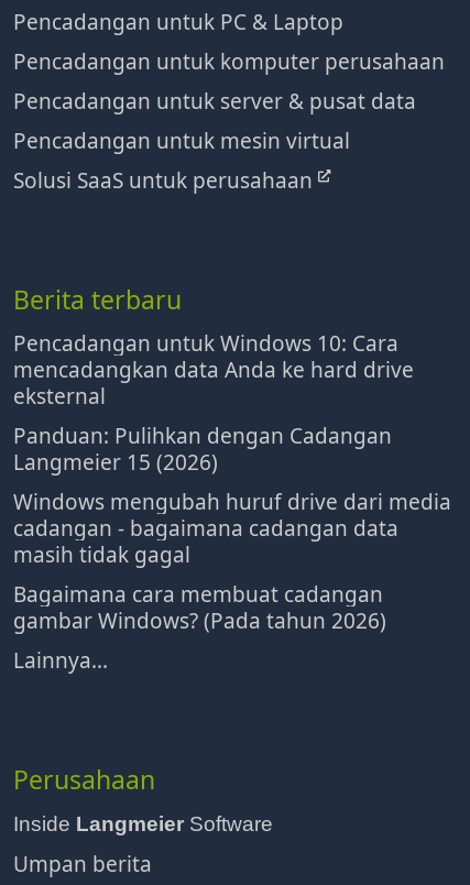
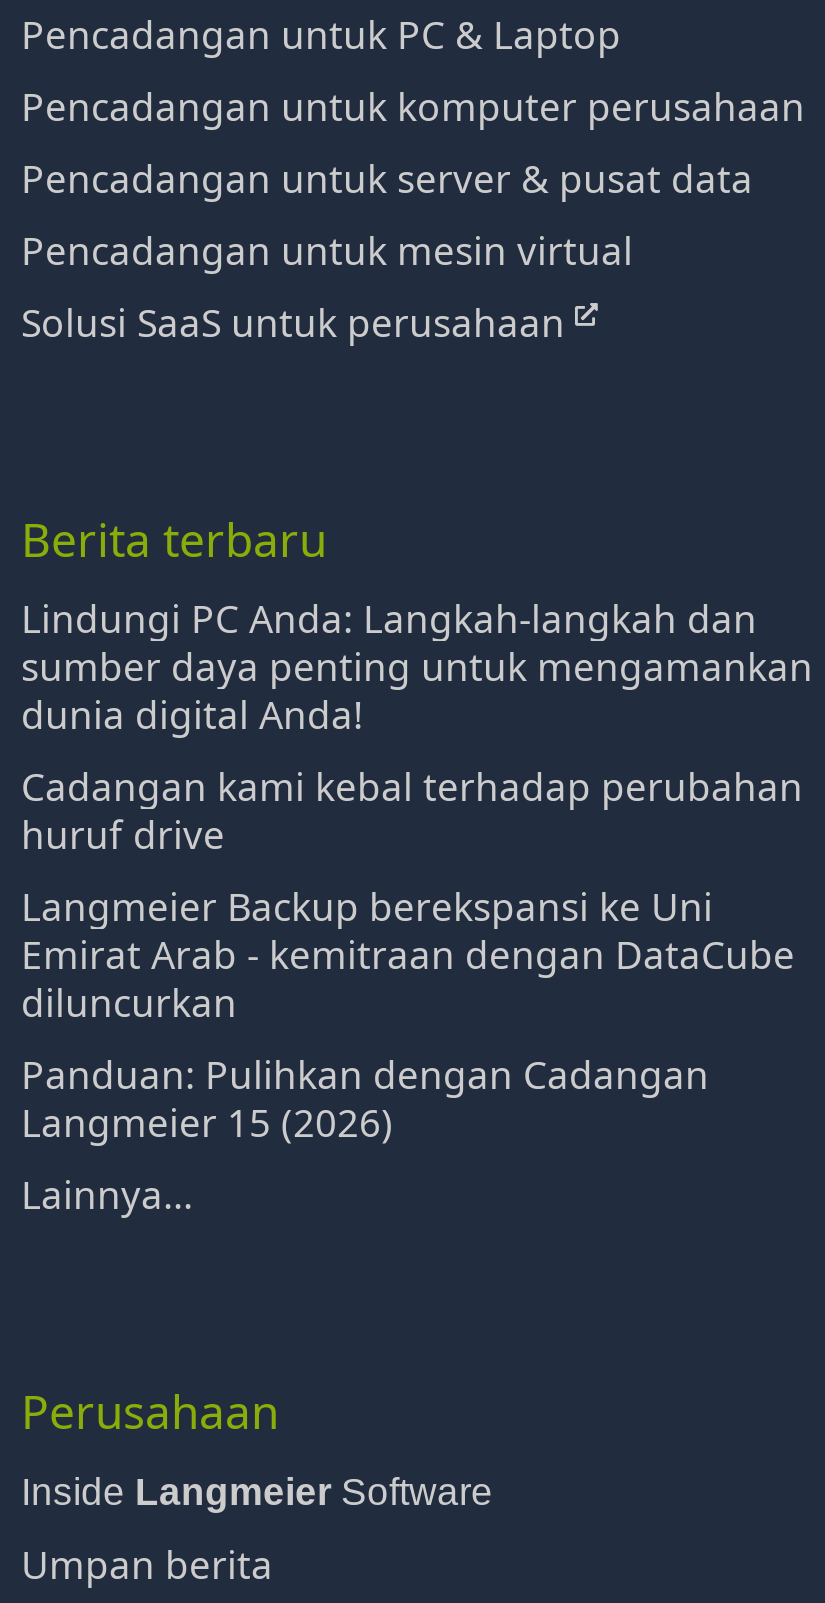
- Pencadangan untuk Windows 10: Cara
- mencadangkan data Anda ke hard drive
- eksternal
+ Lindungi PC Anda: Langkah-langkah dan
+ sumber daya penting untuk mengamankan
+ dunia digital Anda!
+ Cadangan kami kebal terhadap perubahan
+ huruf drive
+ Langmeier Backup berekspansi ke Uni
+ Emirat Arab - kemitraan dengan DataCube
+ diluncurkan

moved down: Panduan: Pulihkan dengan Cadangan | Langmeier 15 (2026)

- Windows mengubah huruf drive dari media
- cadangan - bagaimana cadangan data
- masih tidak gagal
- Bagaimana cara membuat cadangan
- gambar Windows? (Pada tahun 2026)
